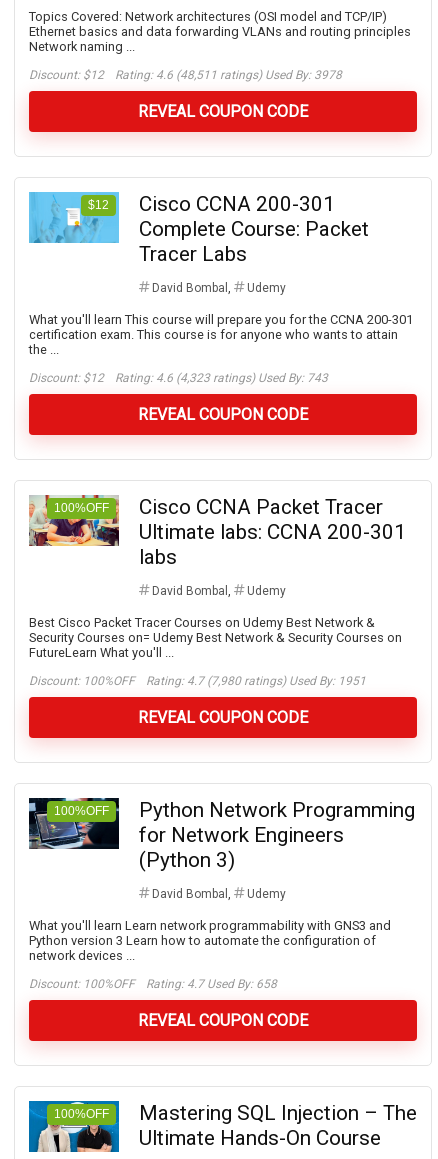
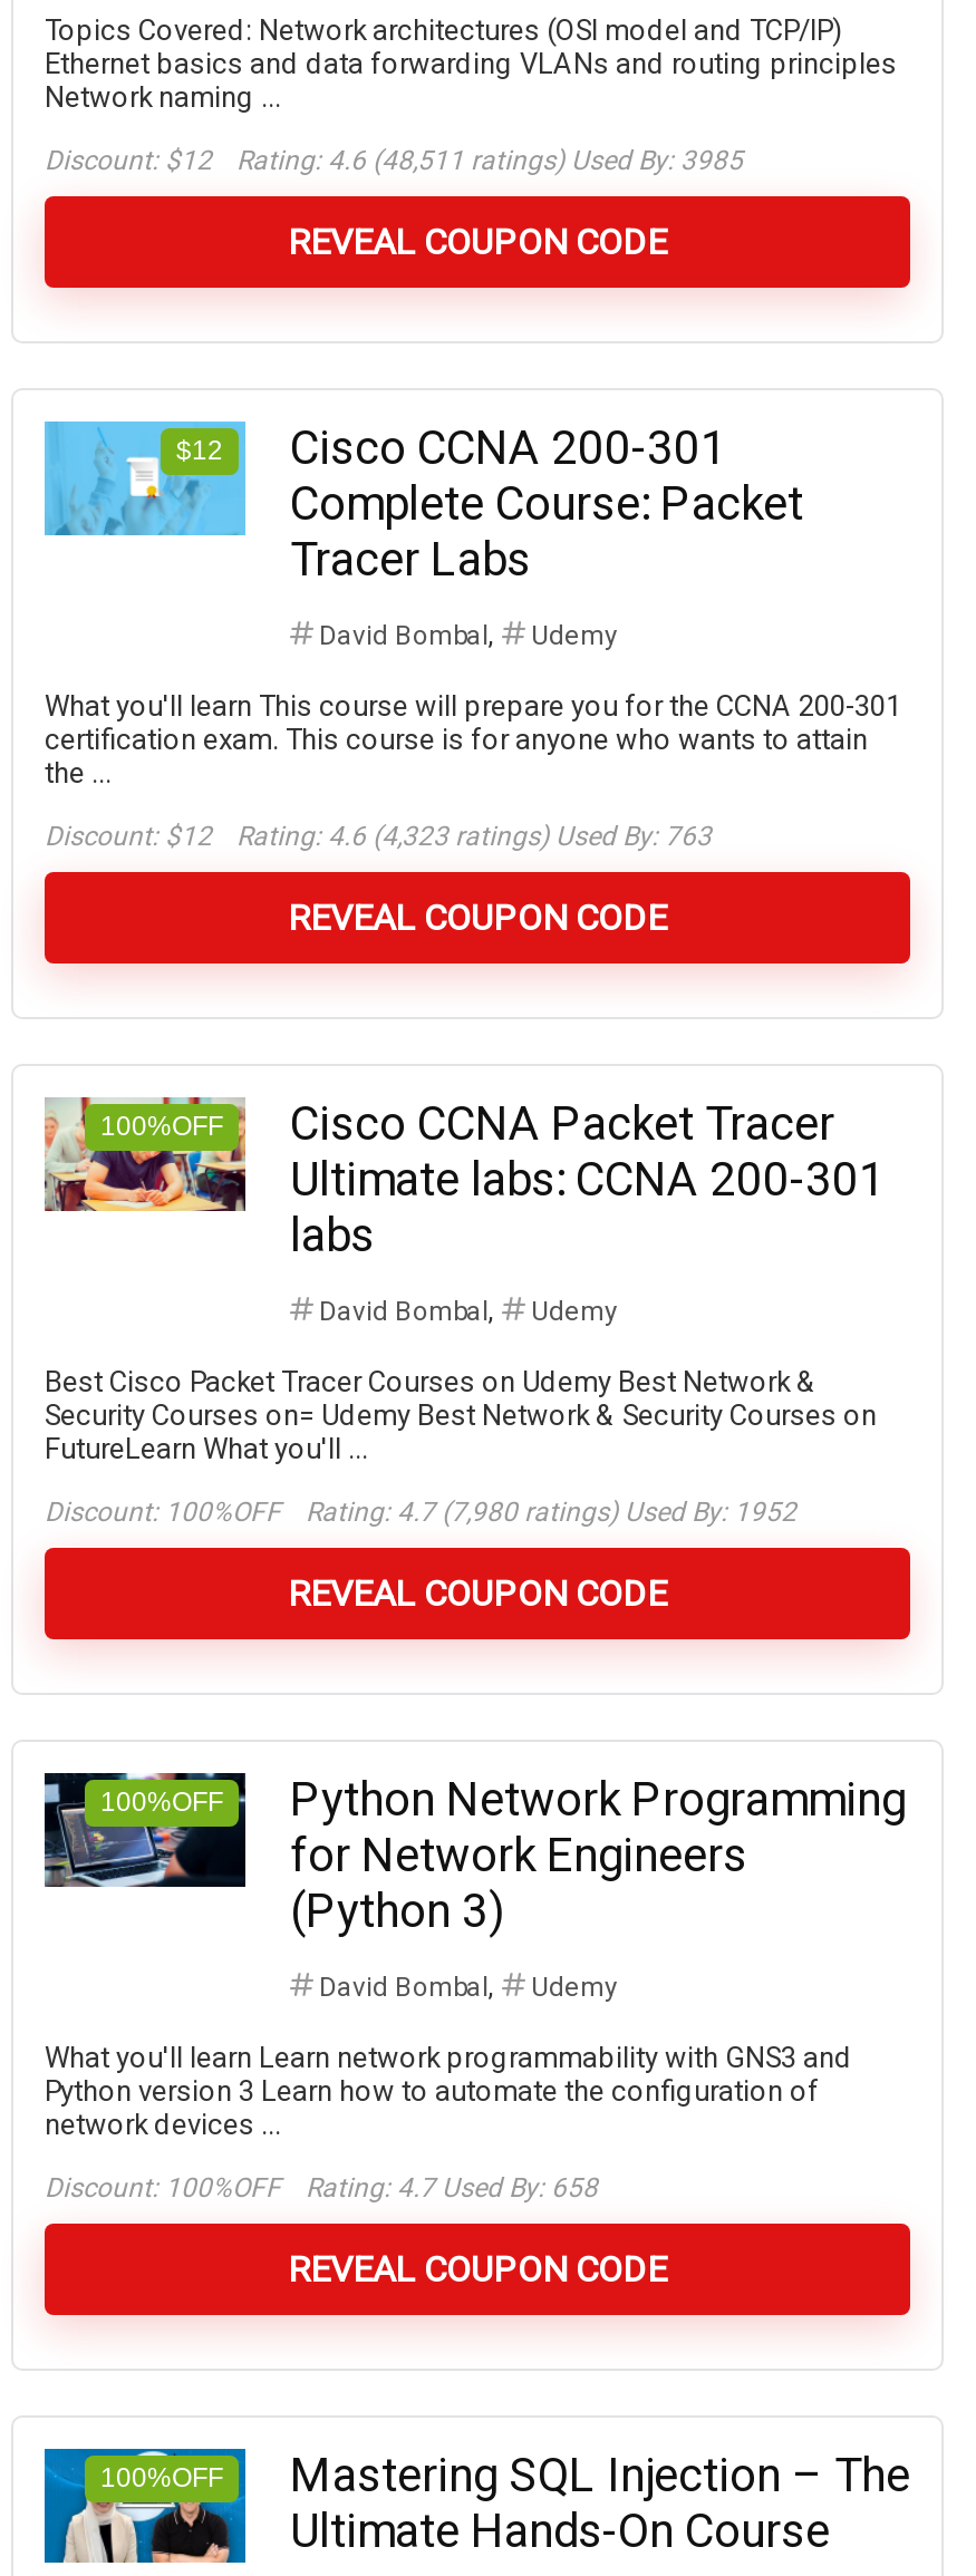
- Discount: $12 Rating: 4.6 (48,511 ratings) Used By: 3978
+ Discount: $12 Rating: 4.6 (48,511 ratings) Used By: 3985

- Discount: $12 Rating: 4.6 (4,323 ratings) Used By: 743
+ Discount: $12 Rating: 4.6 (4,323 ratings) Used By: 763

- Discount: 100%OFF Rating: 4.7 (7,980 ratings) Used By: 1951
+ Discount: 100%OFF Rating: 4.7 (7,980 ratings) Used By: 1952
